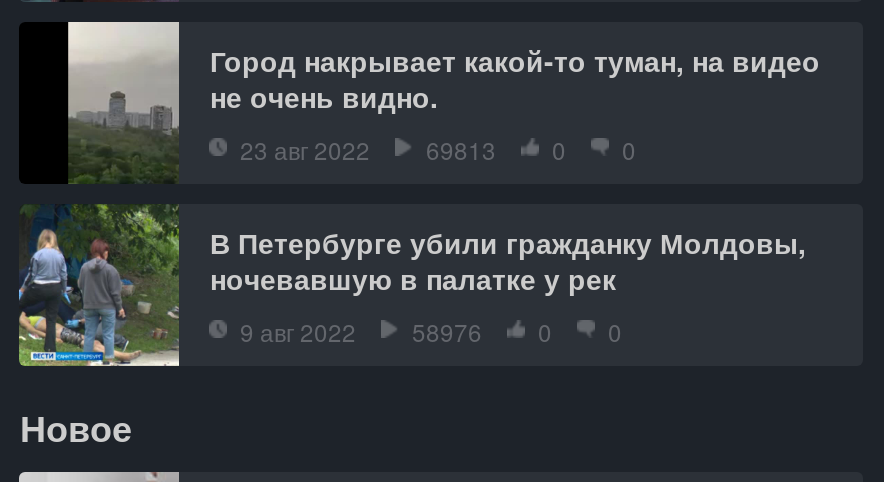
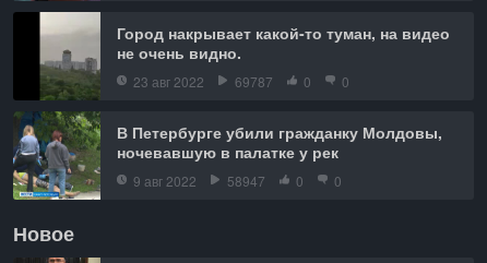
- 23 авг 2022 69813 0 0
+ 23 авг 2022 69787 0 0

- 9 авг 2022 58976 0 0
+ 9 авг 2022 58947 0 0
